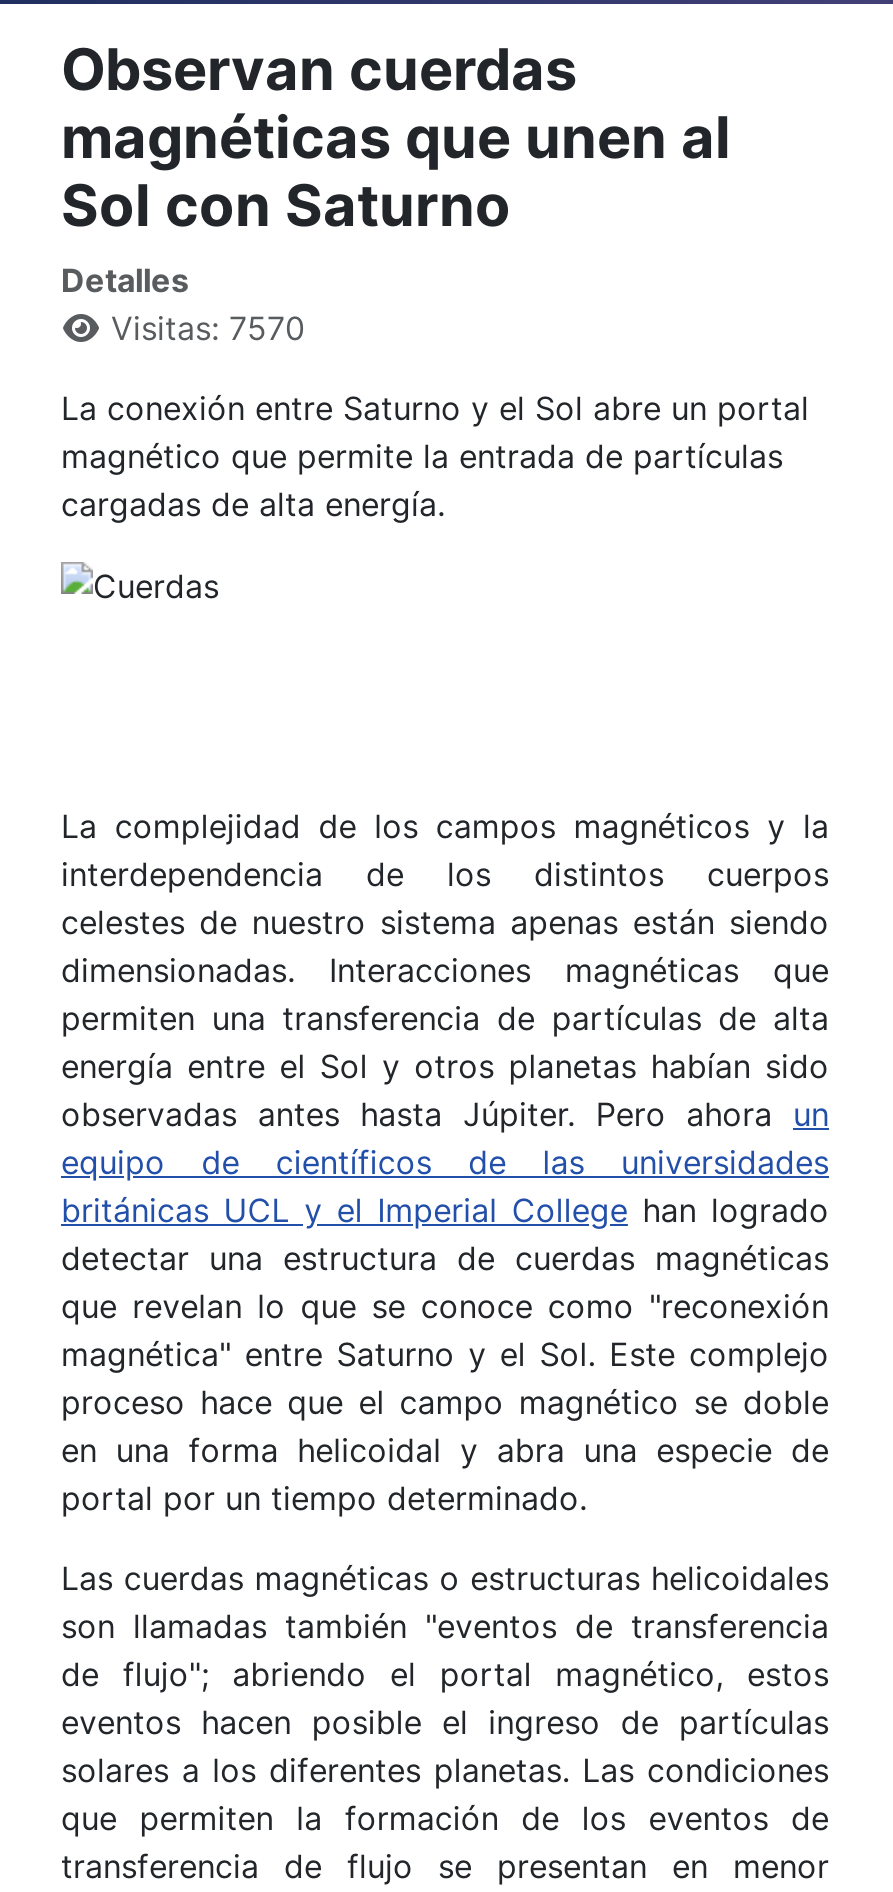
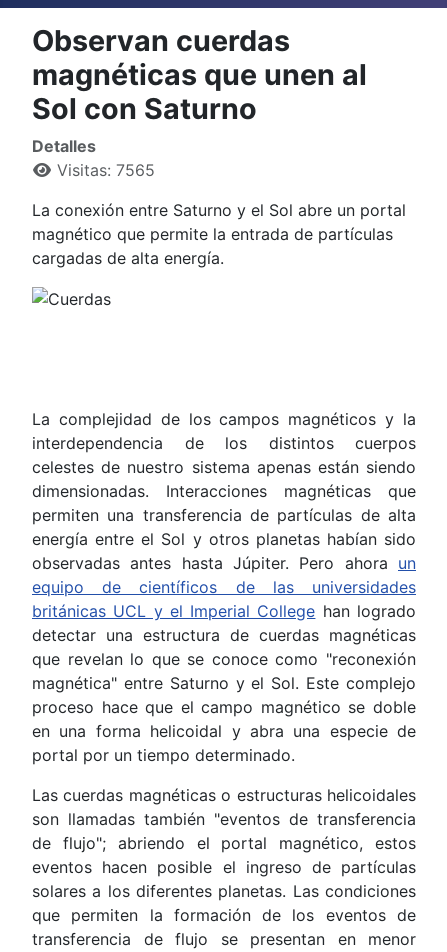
- Visitas: 7570
+ Visitas: 7565
